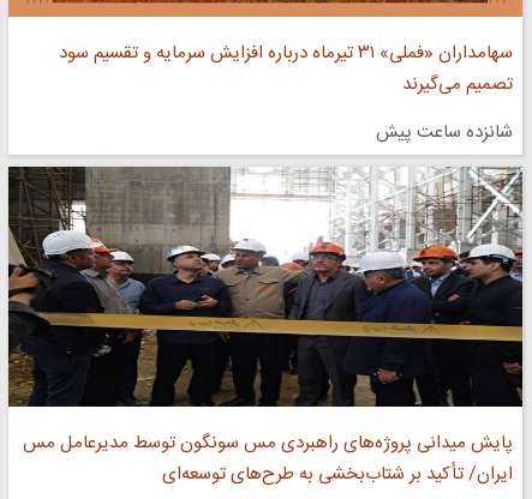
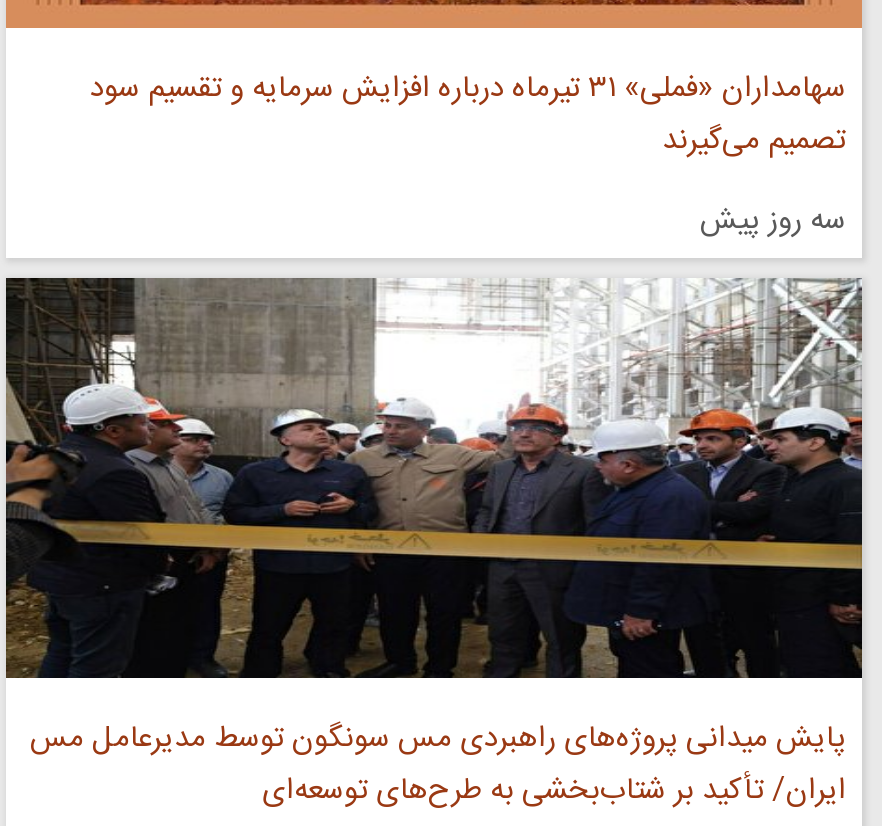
- شانزده ساعت پیش
+ سه روز پیش
